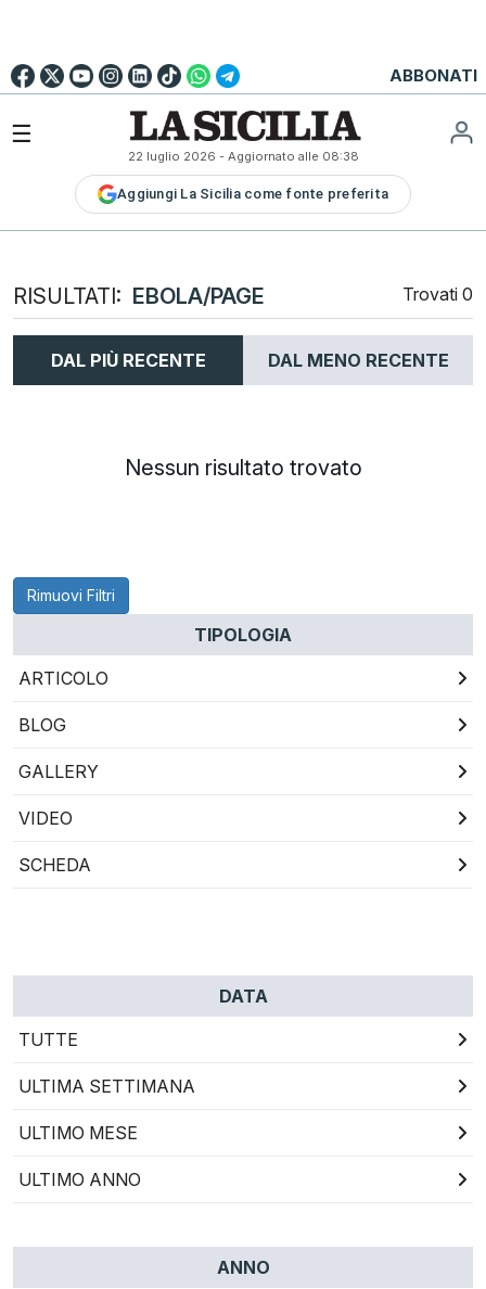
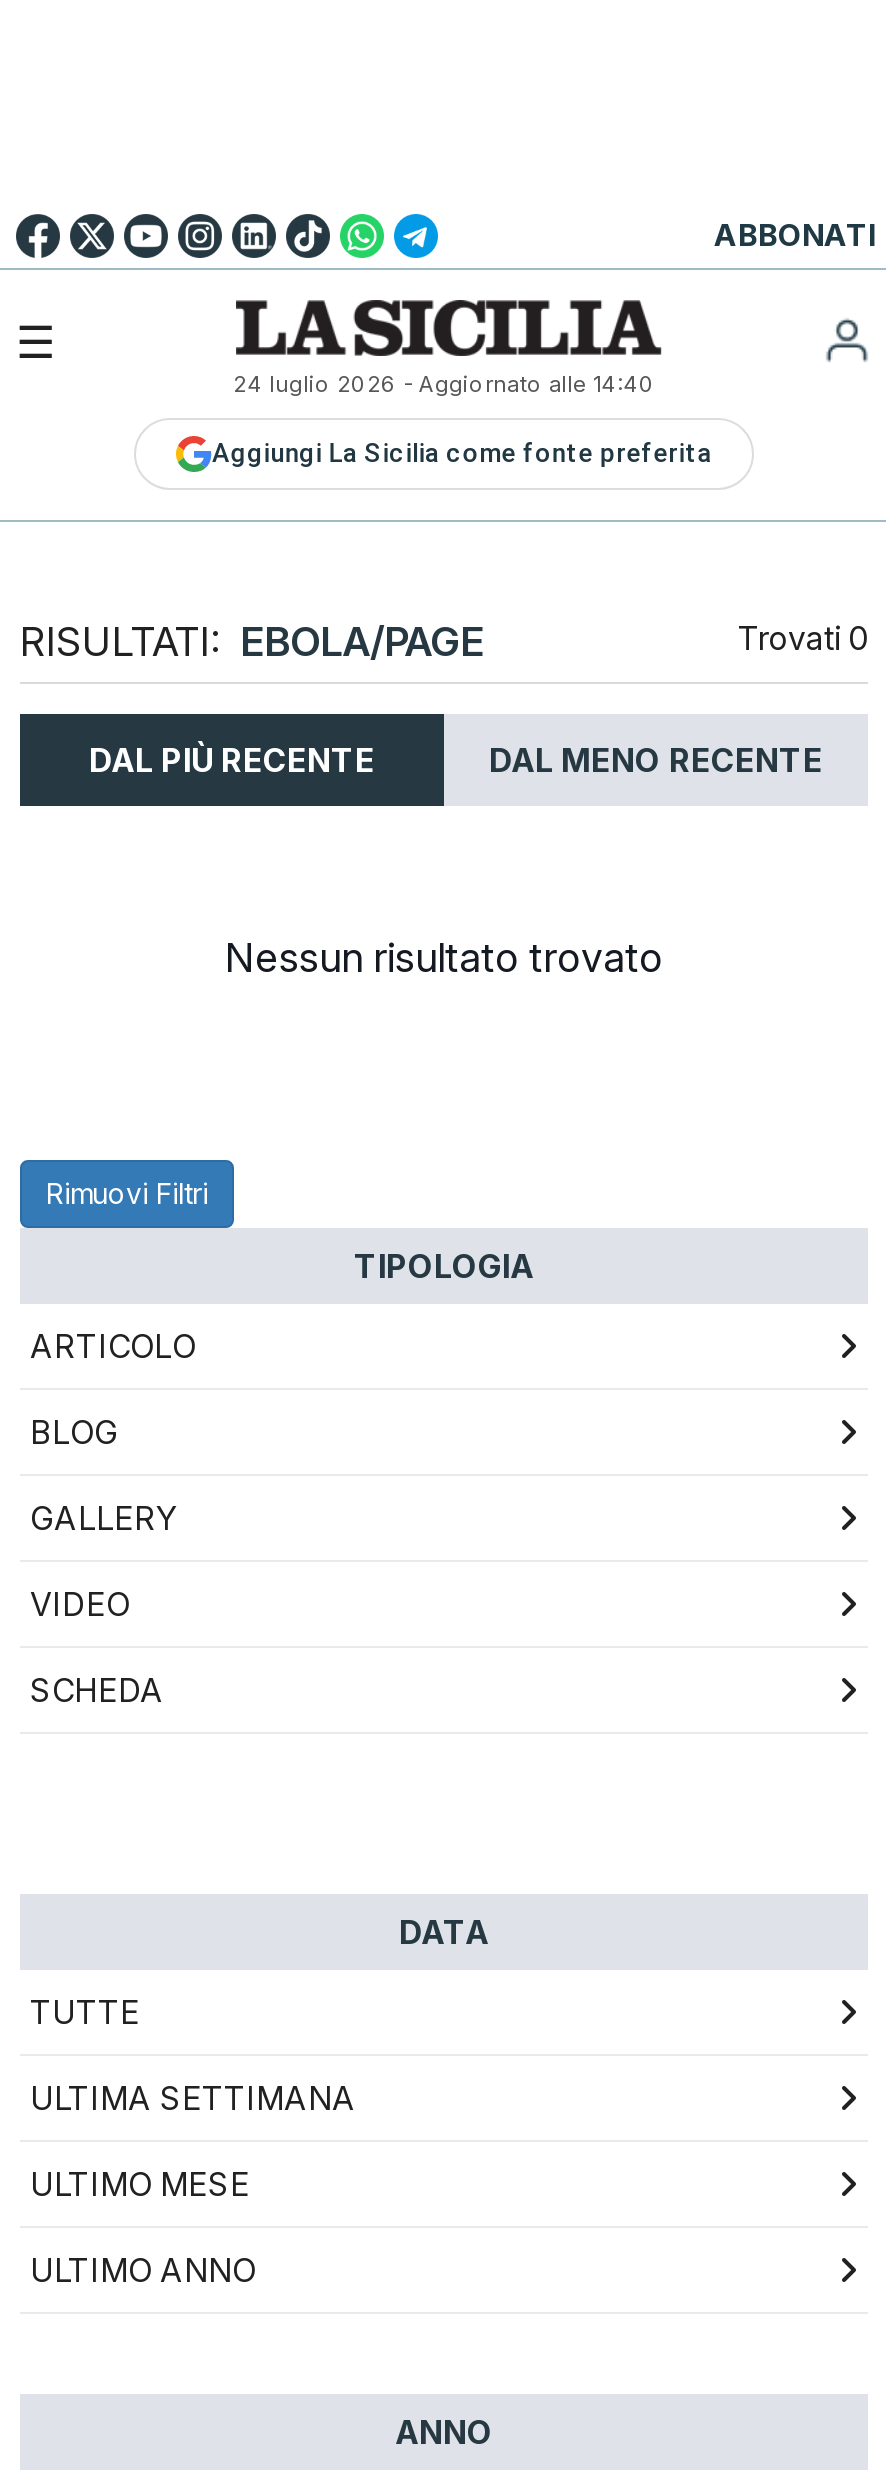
- 22 luglio 2026 - Aggiornato alle 08:38
+ 24 luglio 2026 - Aggiornato alle 14:40
